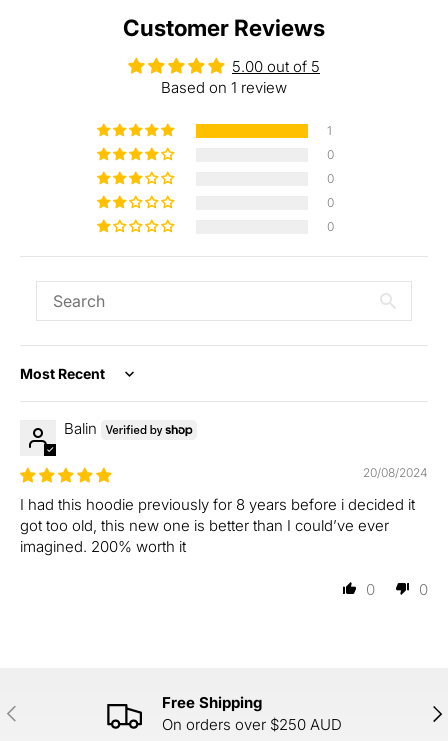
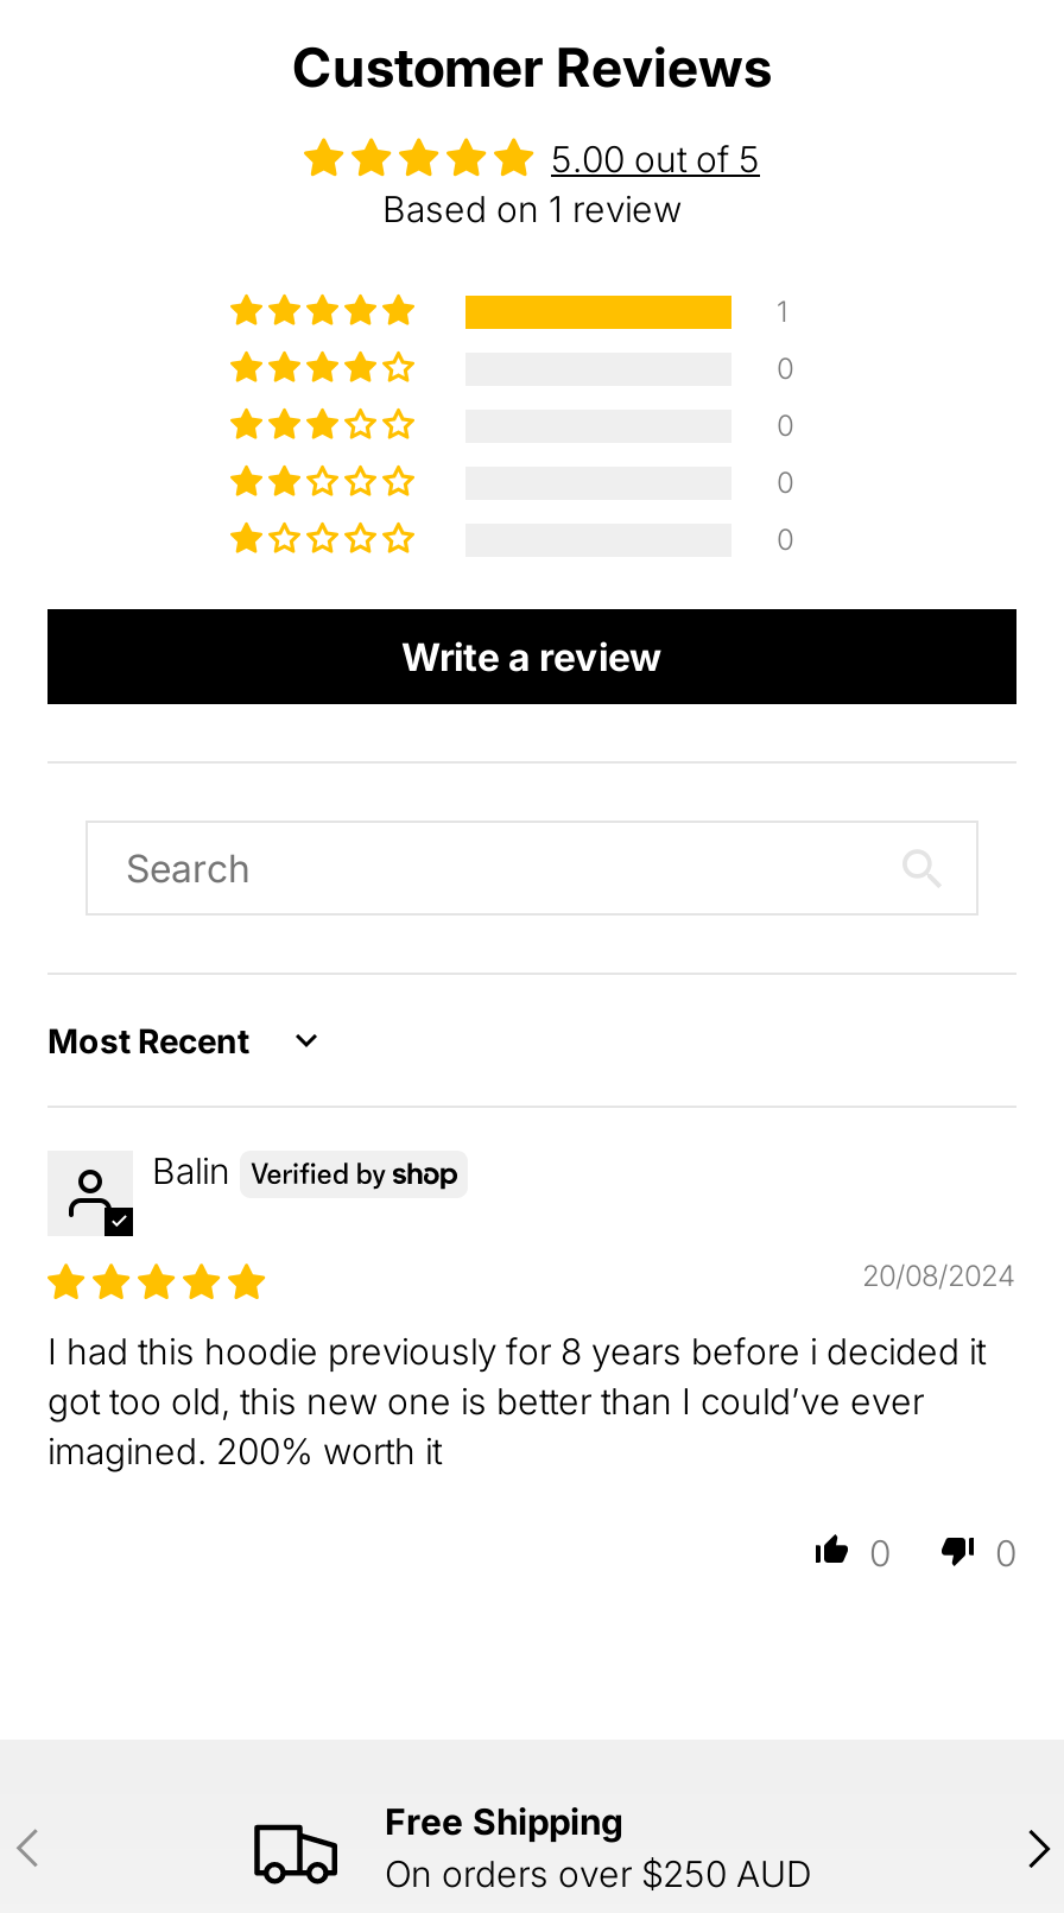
+ Write a review
